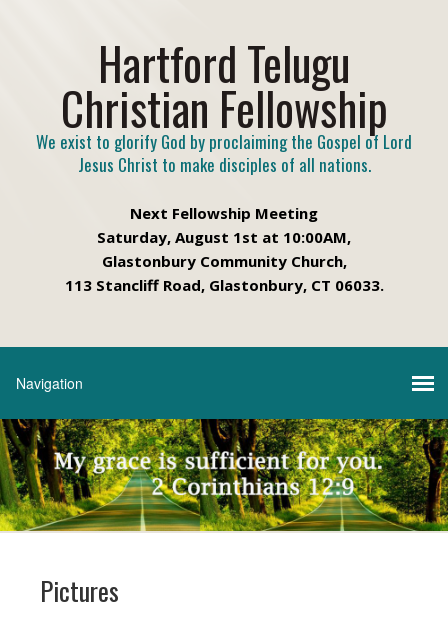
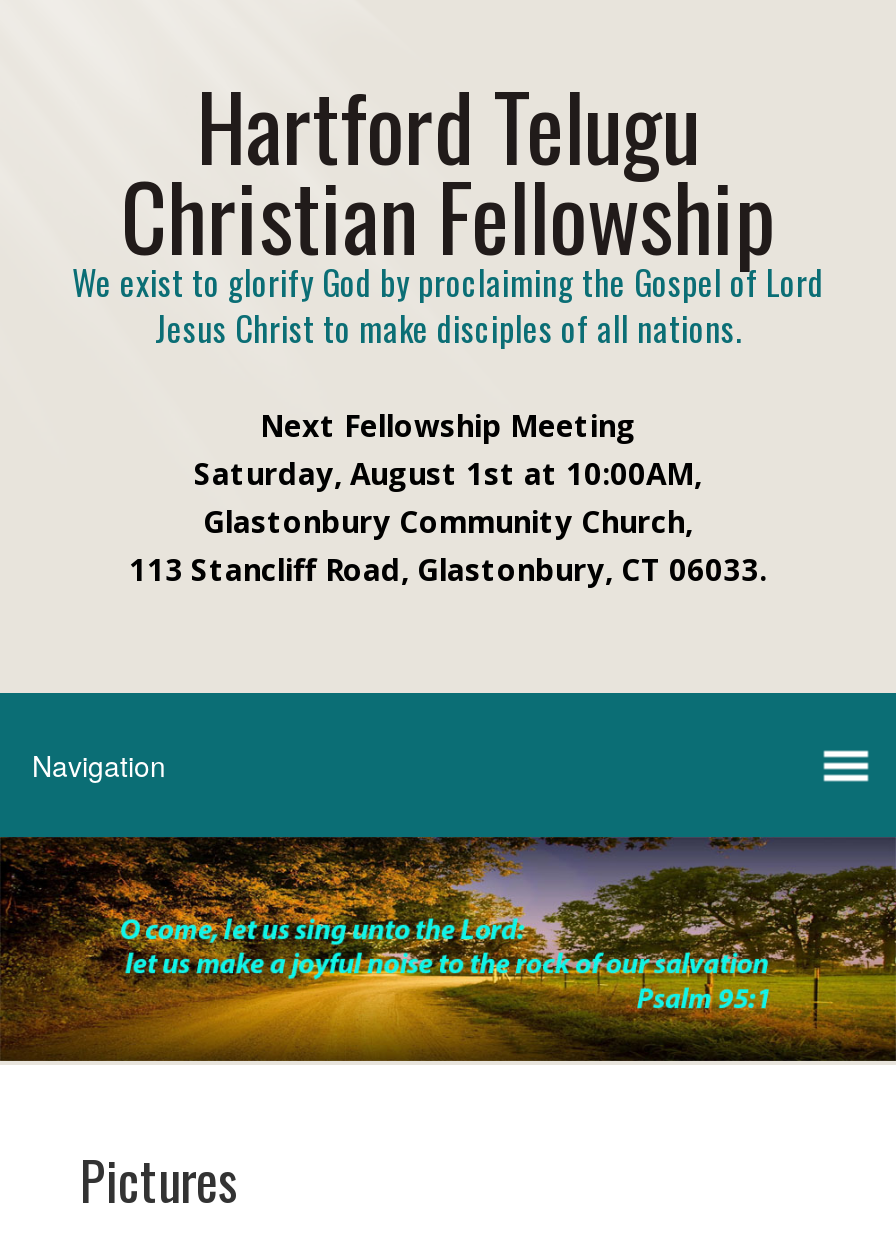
- [image]
+ [image]
